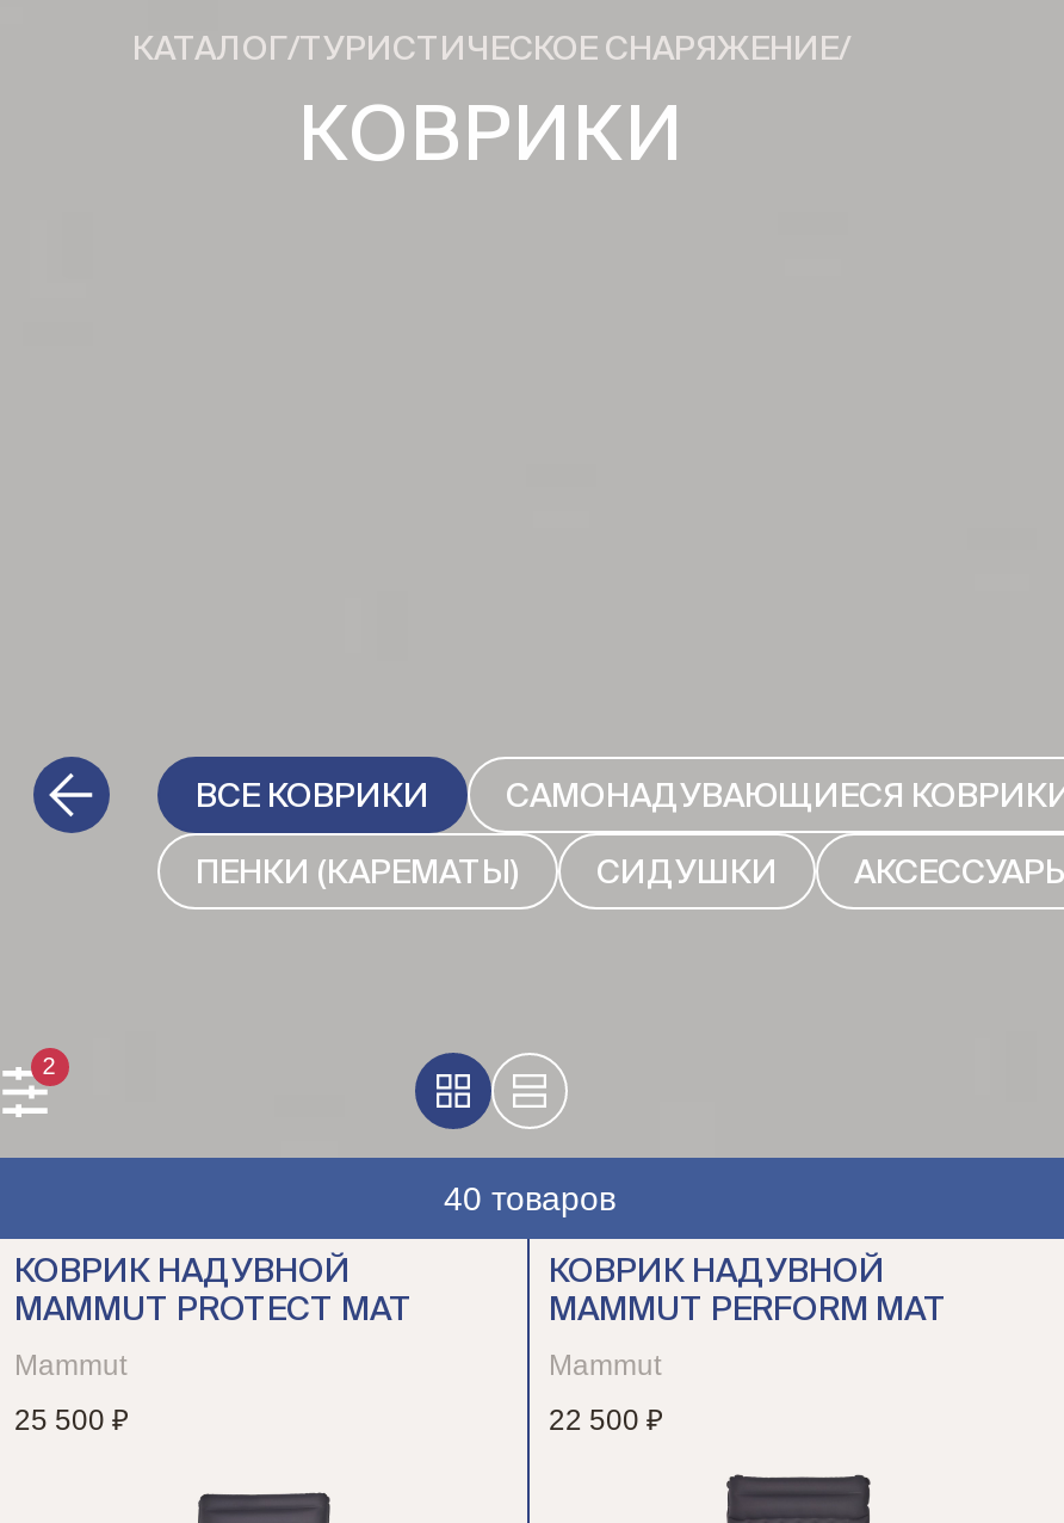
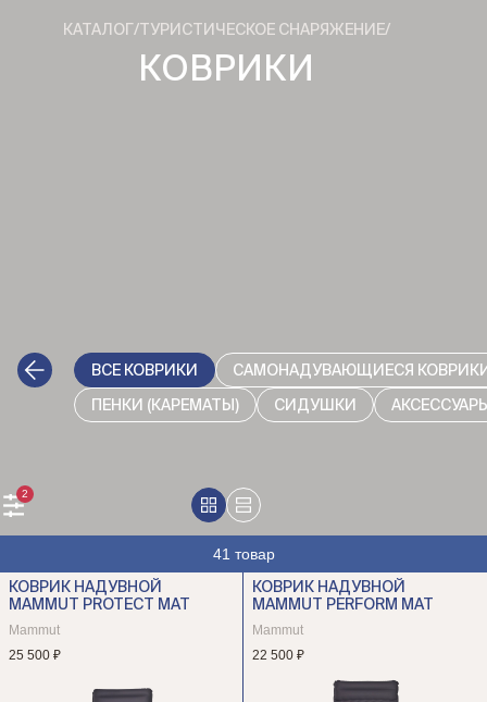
- 40 товаров
+ 41 товар
